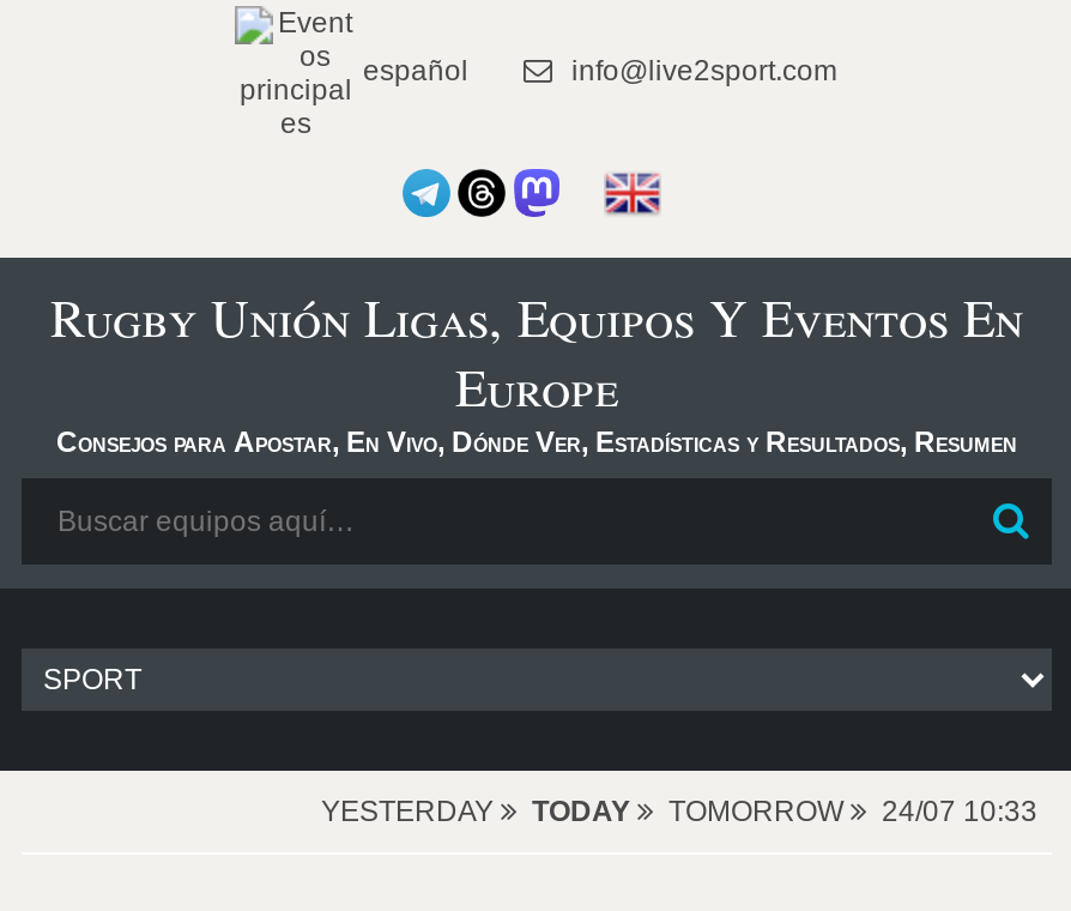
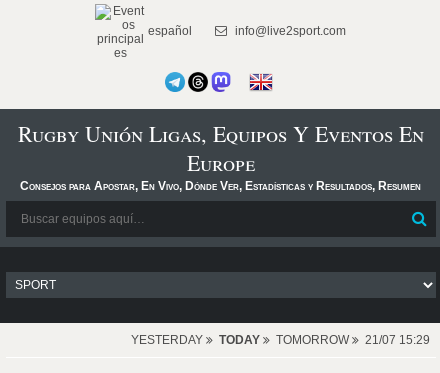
- YESTERDAY TODAY TOMORROW 24/07 10:33
+ YESTERDAY TODAY TOMORROW 21/07 15:29
